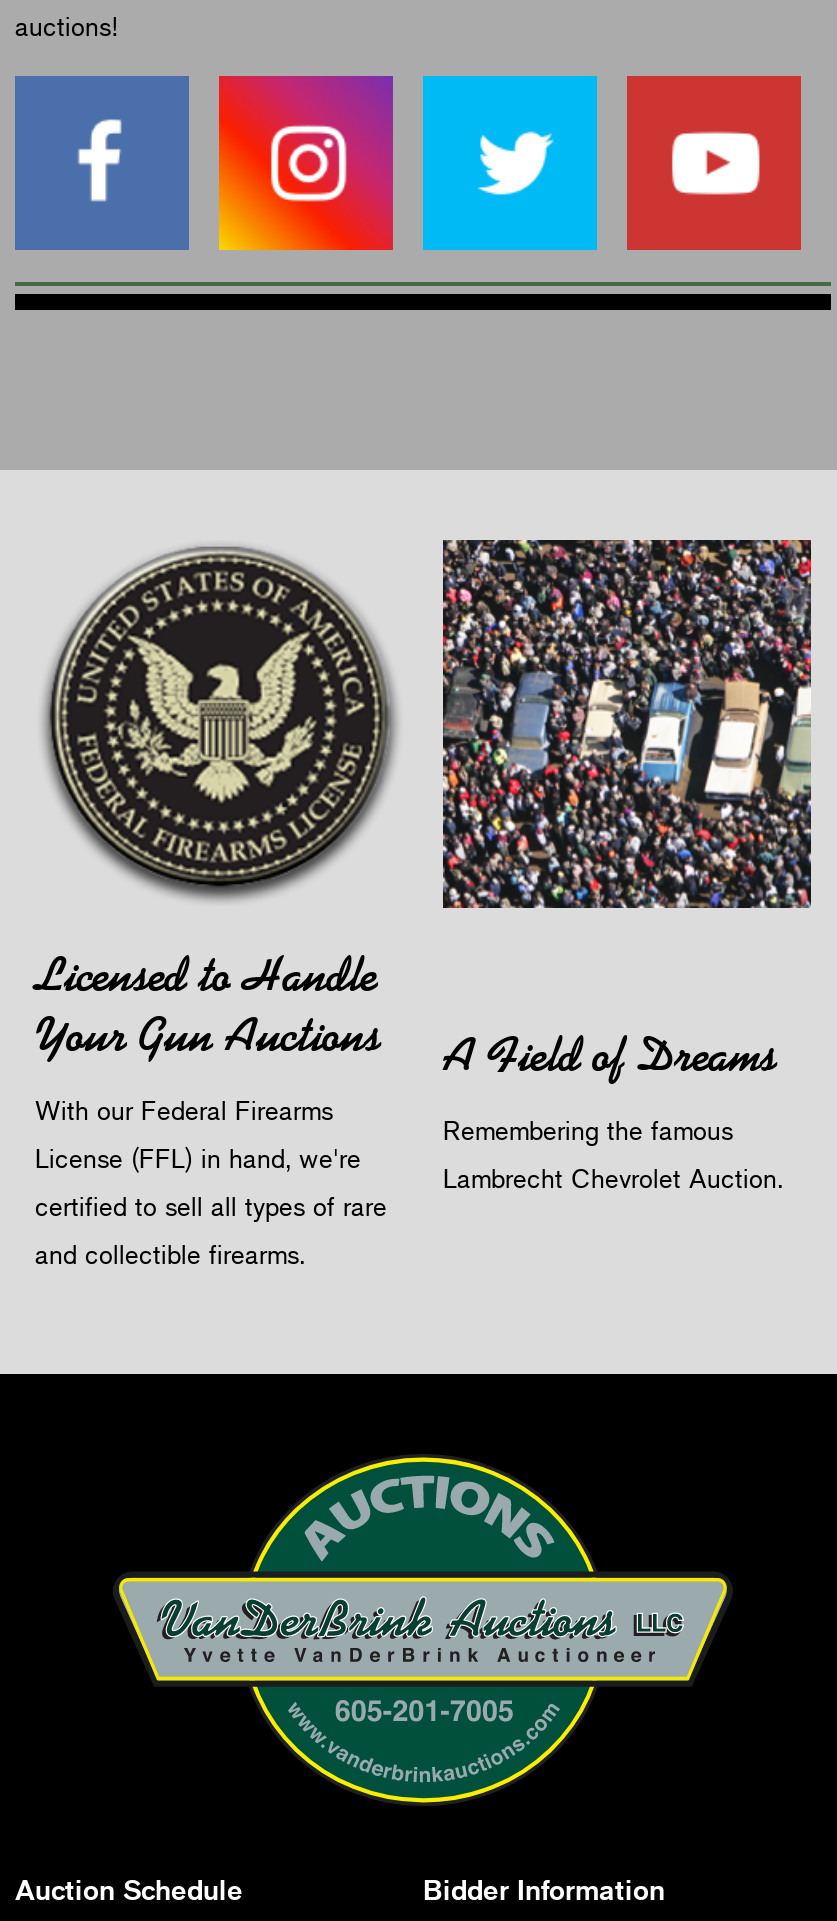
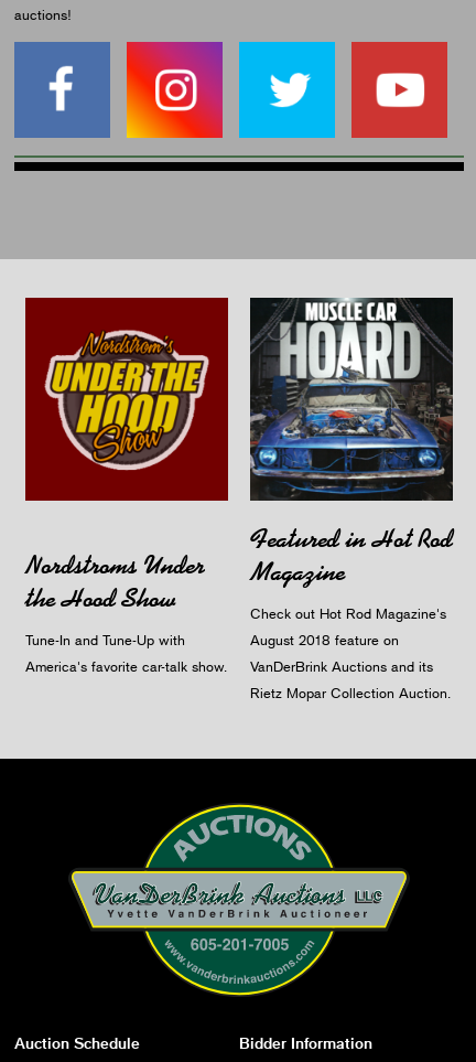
- [image]
+ [image]

- [image]
+ [image]

- Licensed to Handle
- Your Gun Auctions
+ Nordstroms Under
+ the Hood Show

- A Field of Dreams
+ August 2018 feature on

- With our Federal Firearms
+ Tune-In and Tune-Up with

- Remembering the famous
+ VanDerBrink Auctions and its

- License (FFL) in hand, we're
+ America's favorite car-talk show.

- Lambrecht Chevrolet Auction.
+ Rietz Mopar Collection Auction.

- certified to sell all types of rare
+ Featured in Hot Rod
+ Magazine

- and collectible firearms.
+ Check out Hot Rod Magazine's
